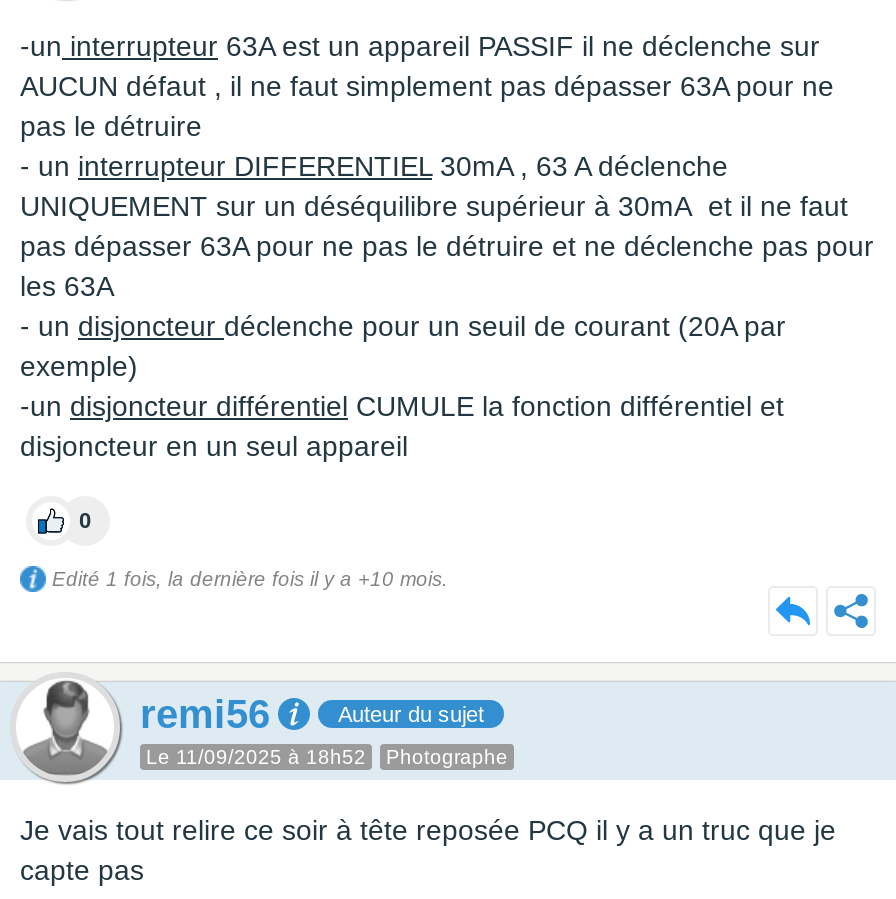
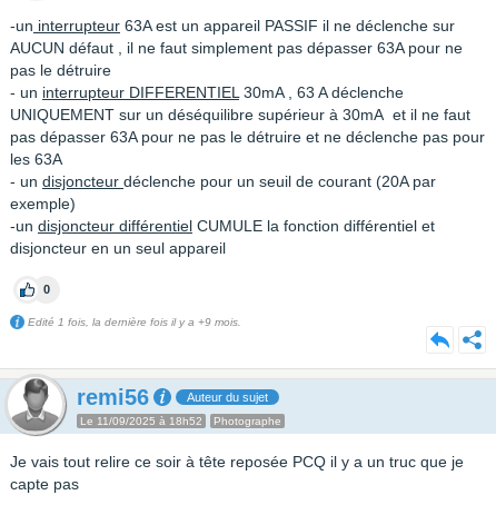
- Edité 1 fois, la dernière fois il y a +10 mois.
+ Edité 1 fois, la dernière fois il y a +9 mois.
